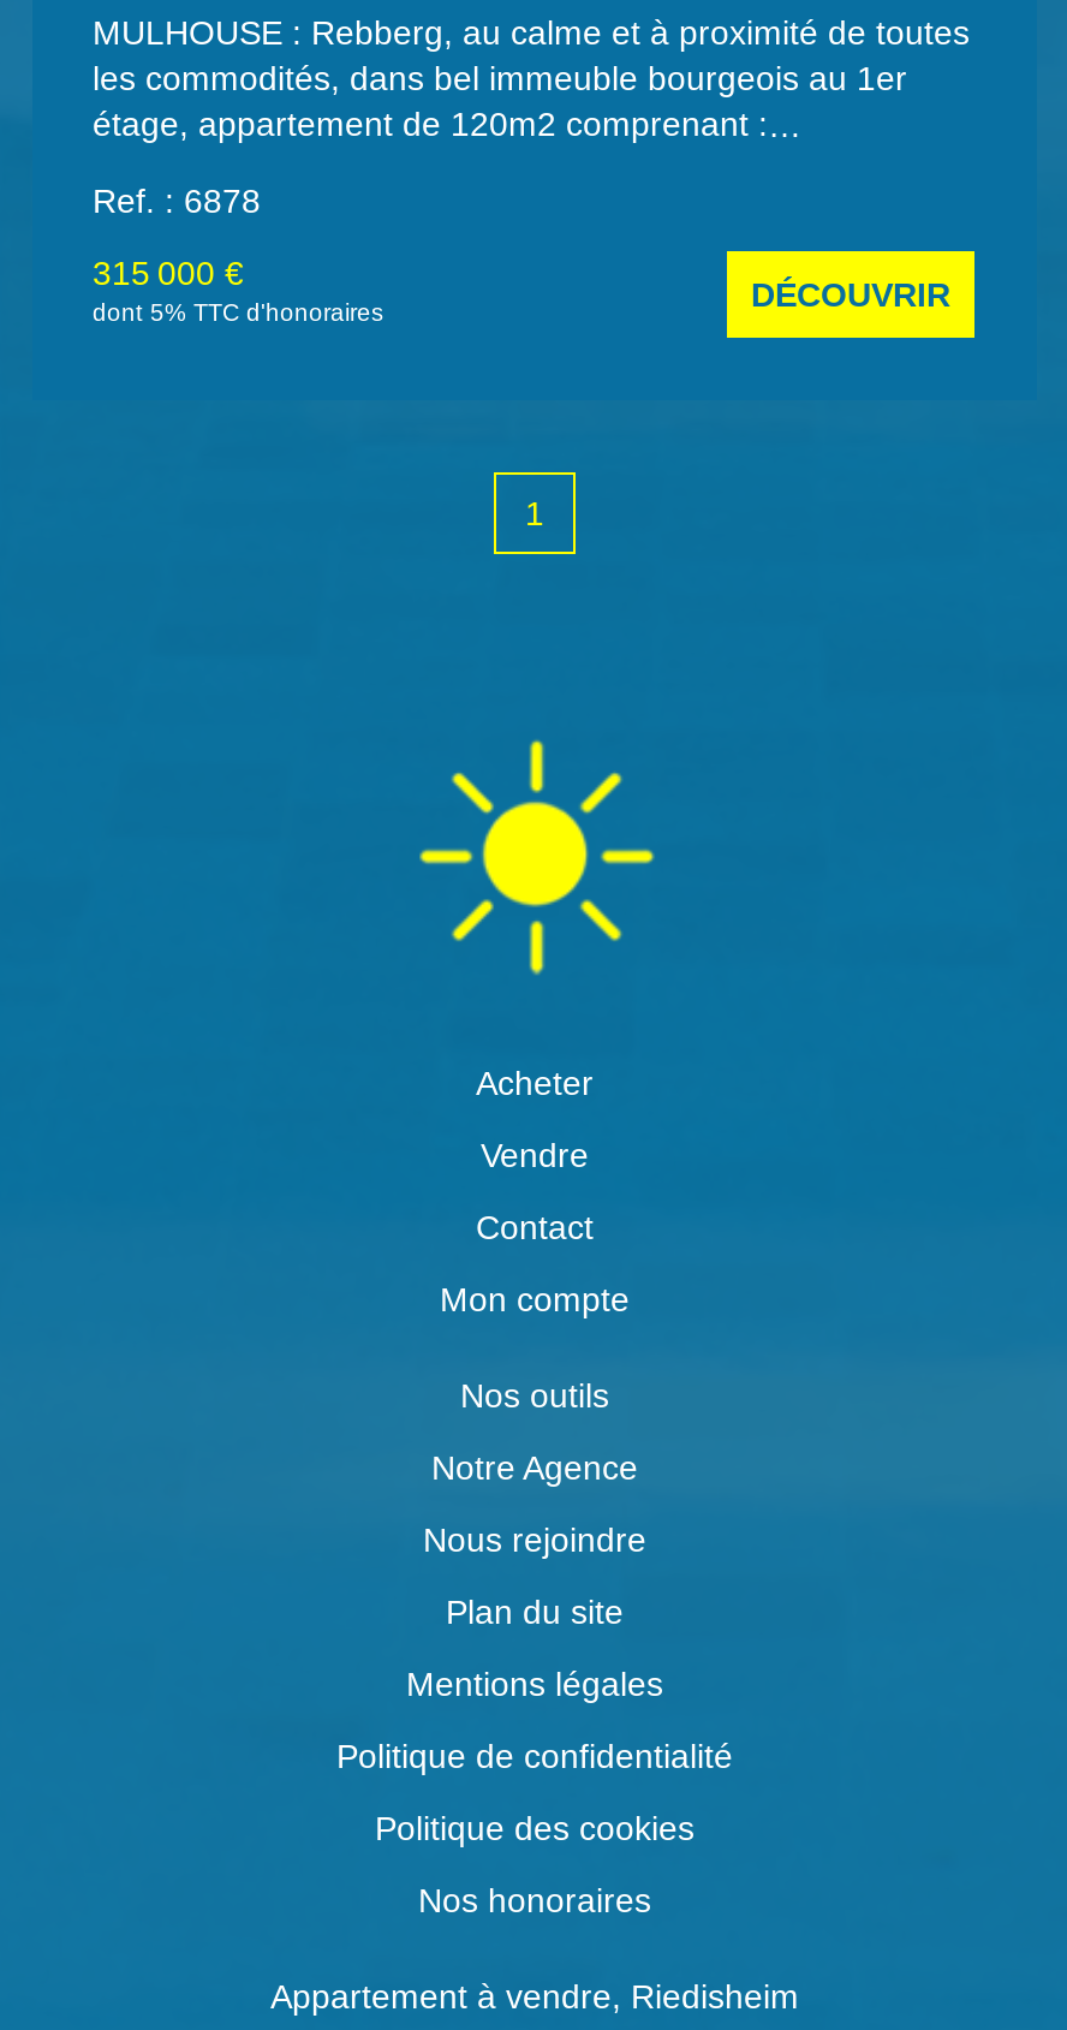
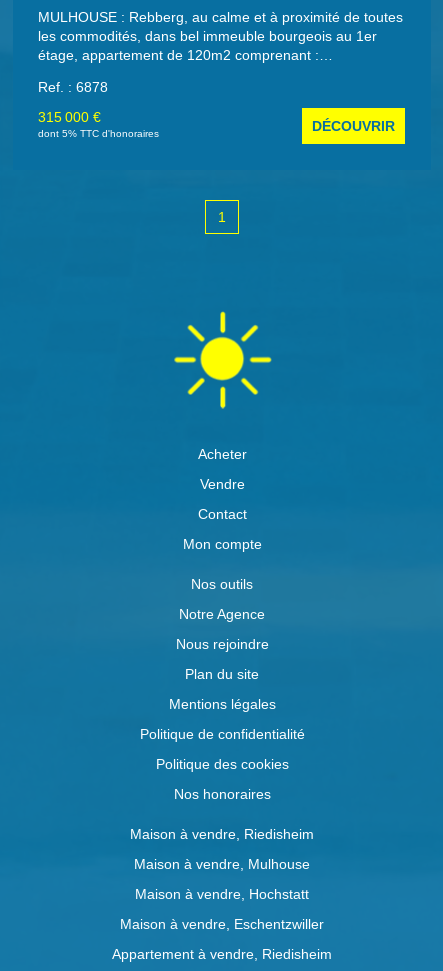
+ Maison à vendre, Riedisheim
+ Maison à vendre, Mulhouse
+ Maison à vendre, Hochstatt
+ Maison à vendre, Eschentzwiller
